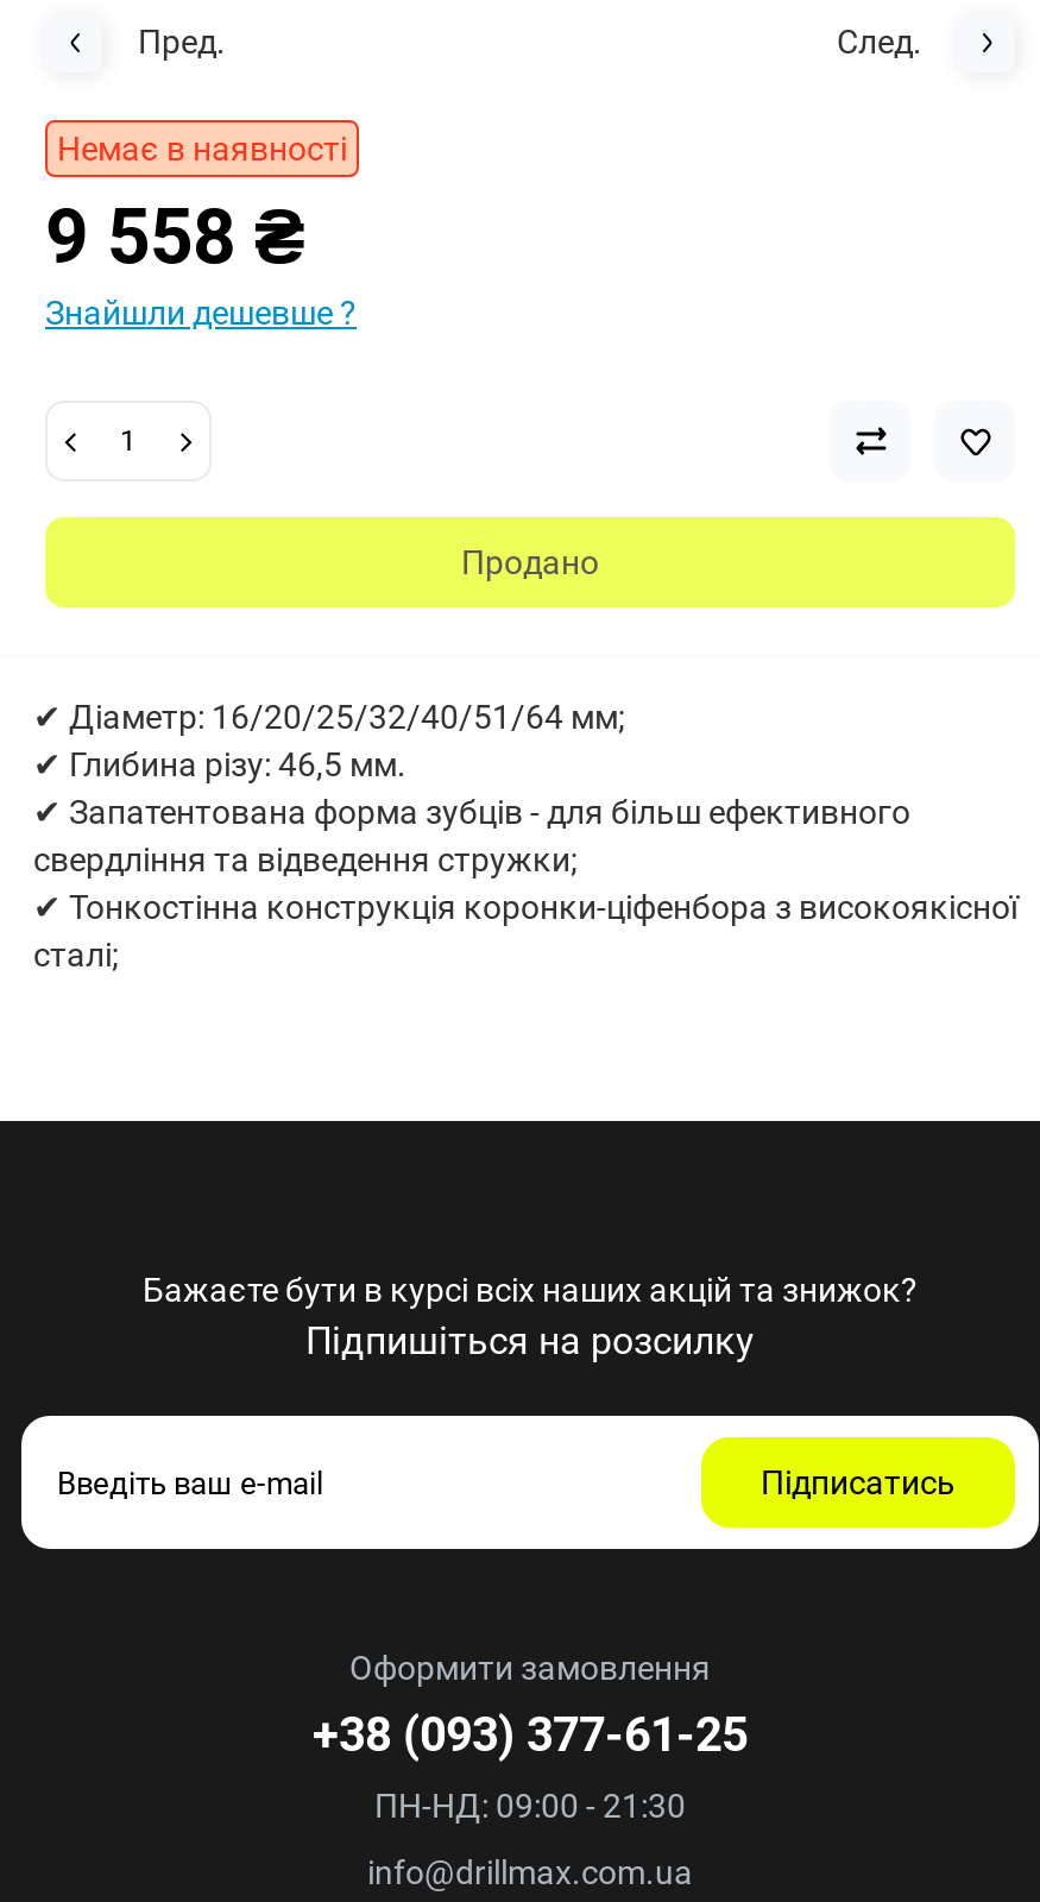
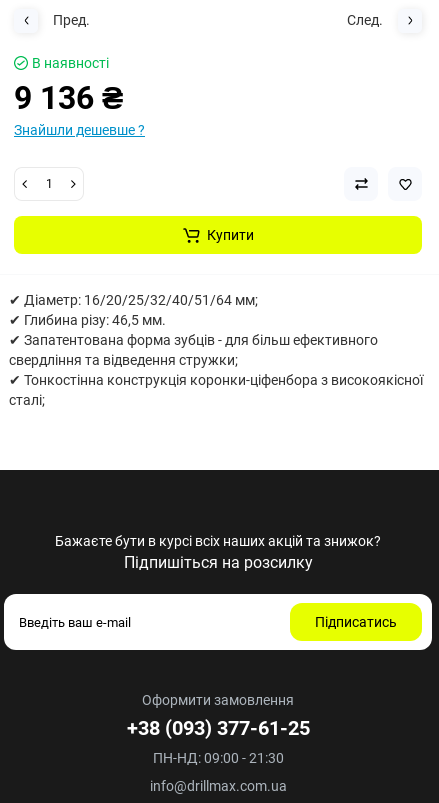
- Немає в наявності
- 9 558 ₴
+ В наявності
+ 9 136 ₴

- Продано
+ Купити
